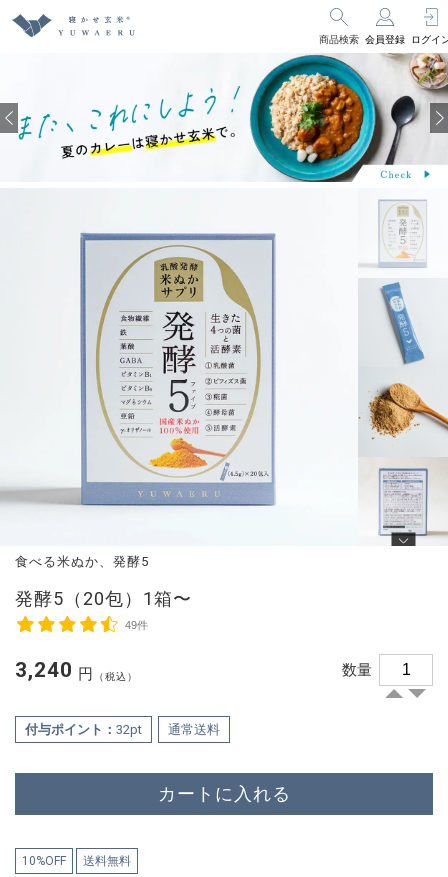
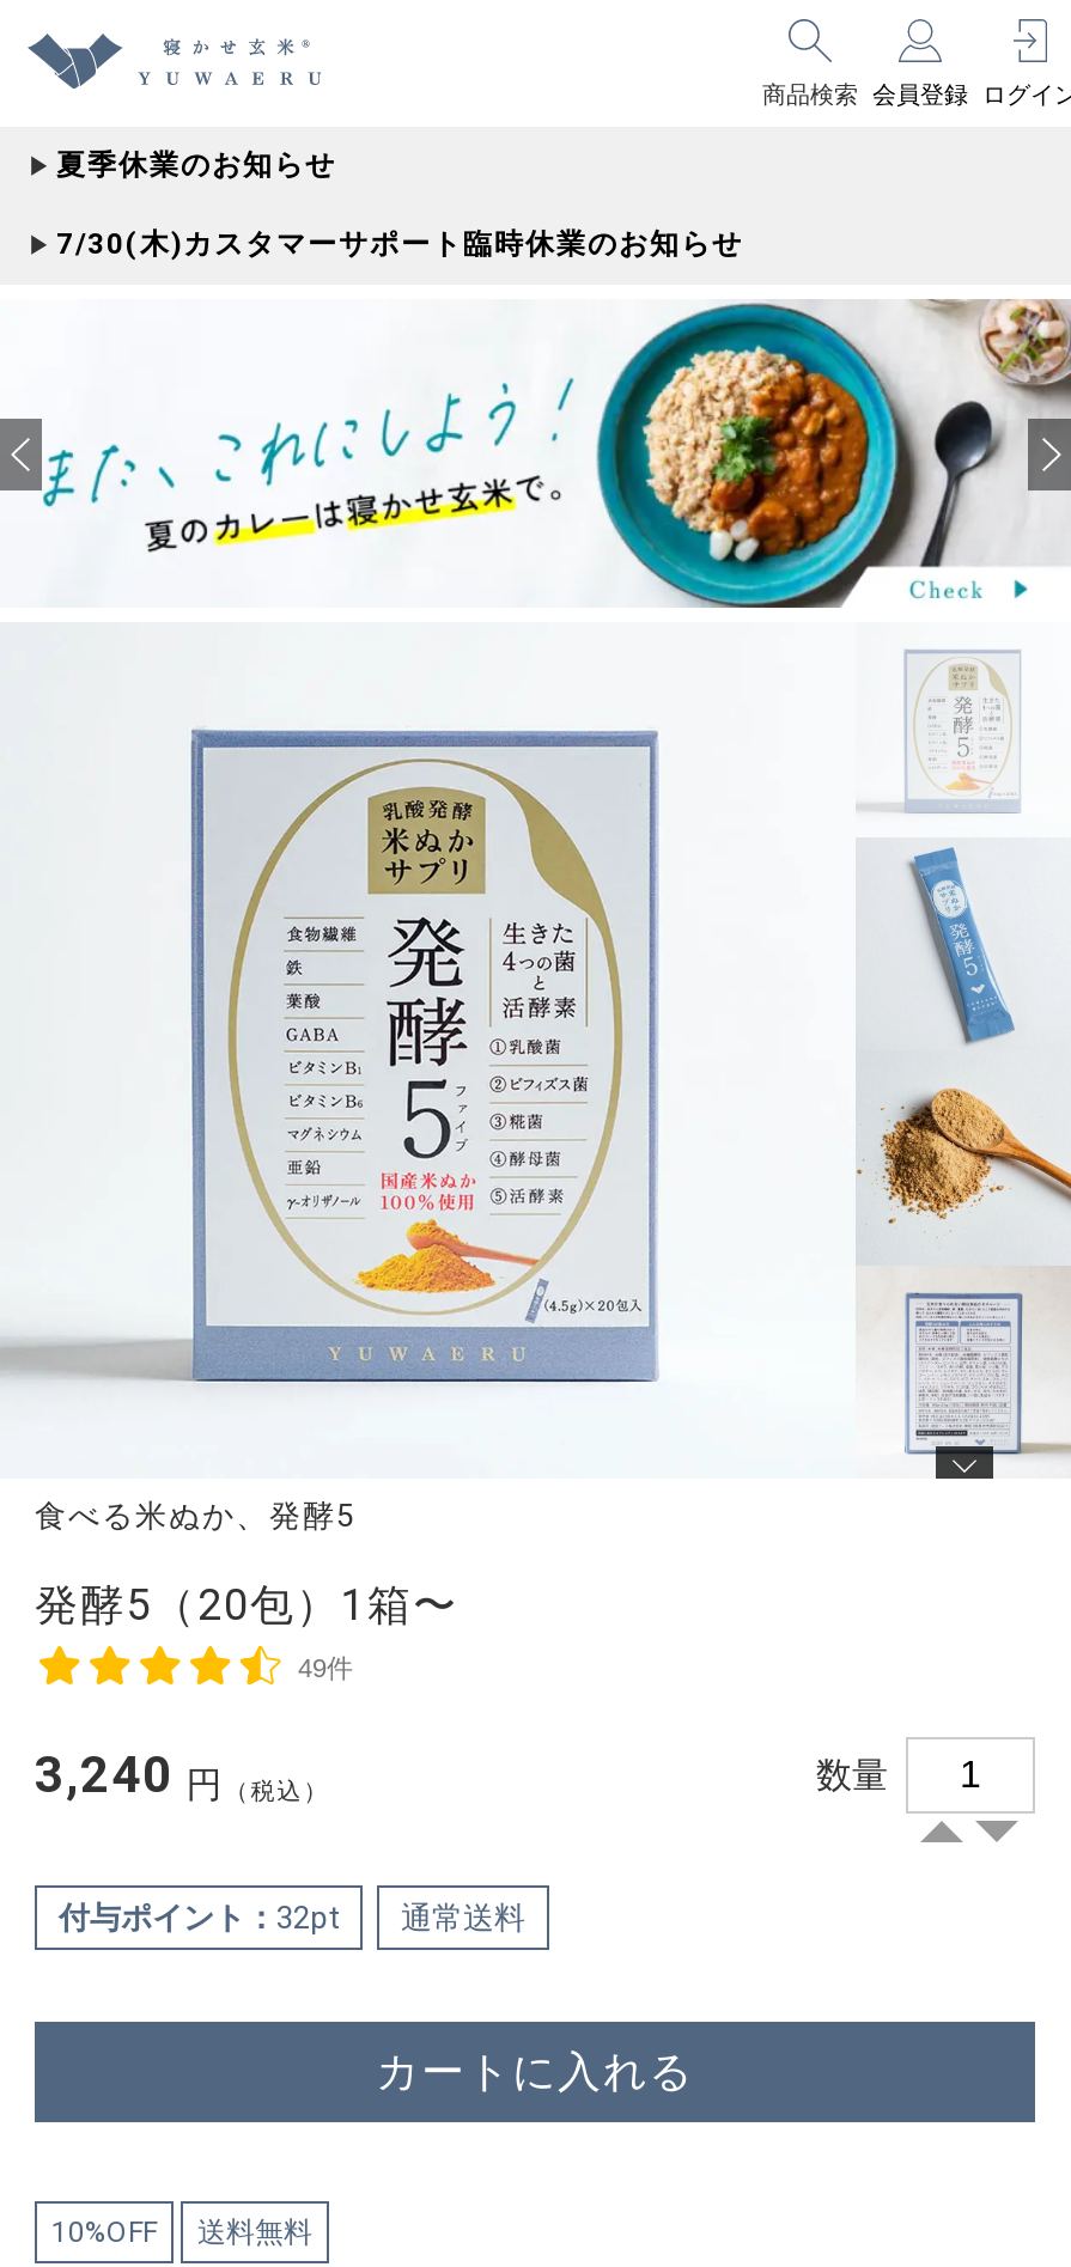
+ 夏季休業のお知らせ
+ 7/30(木)カスタマーサポート臨時休業のお知らせ
